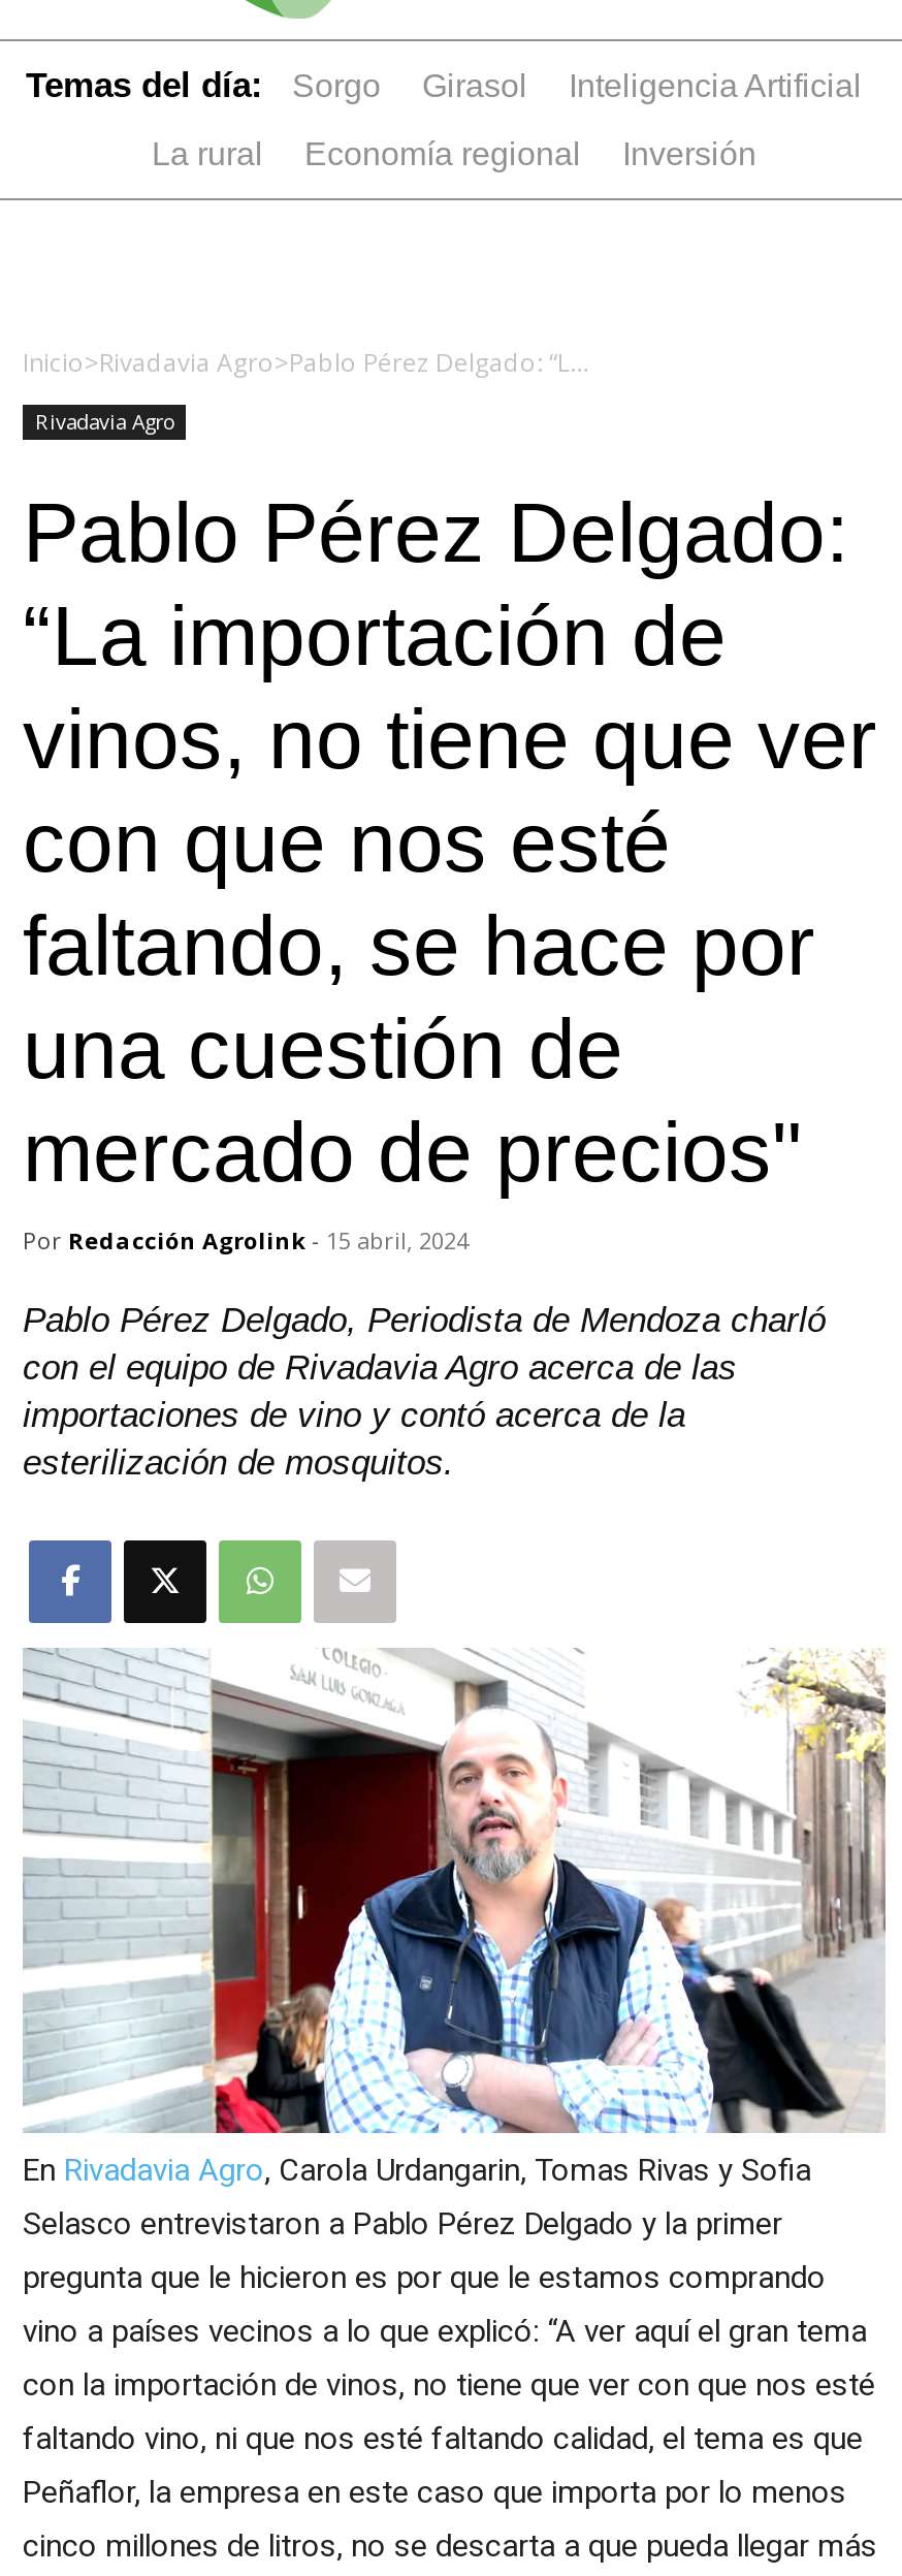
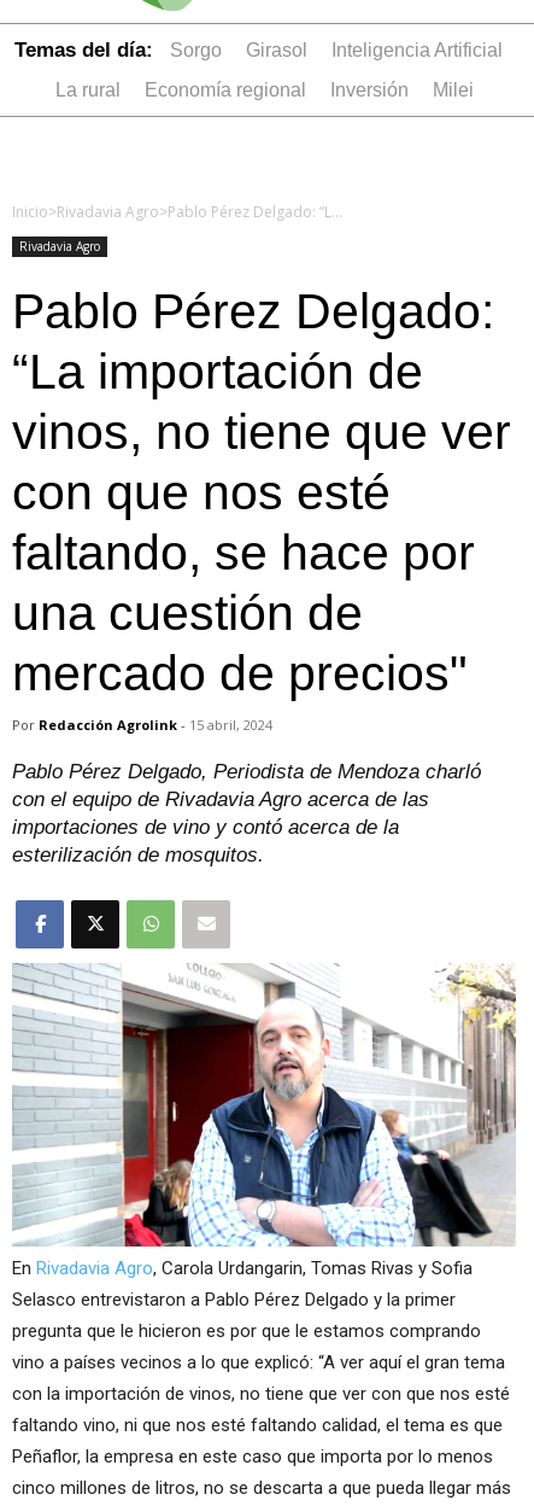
+ Milei
